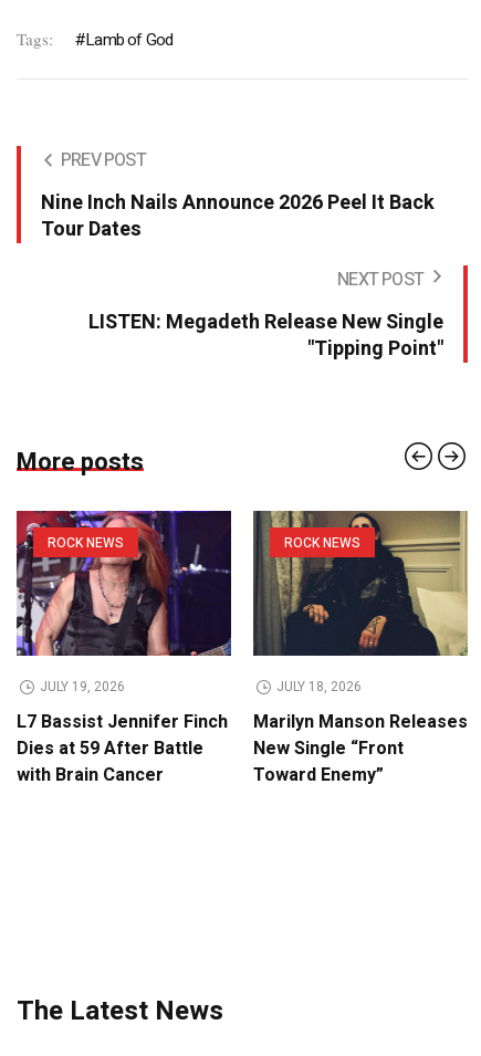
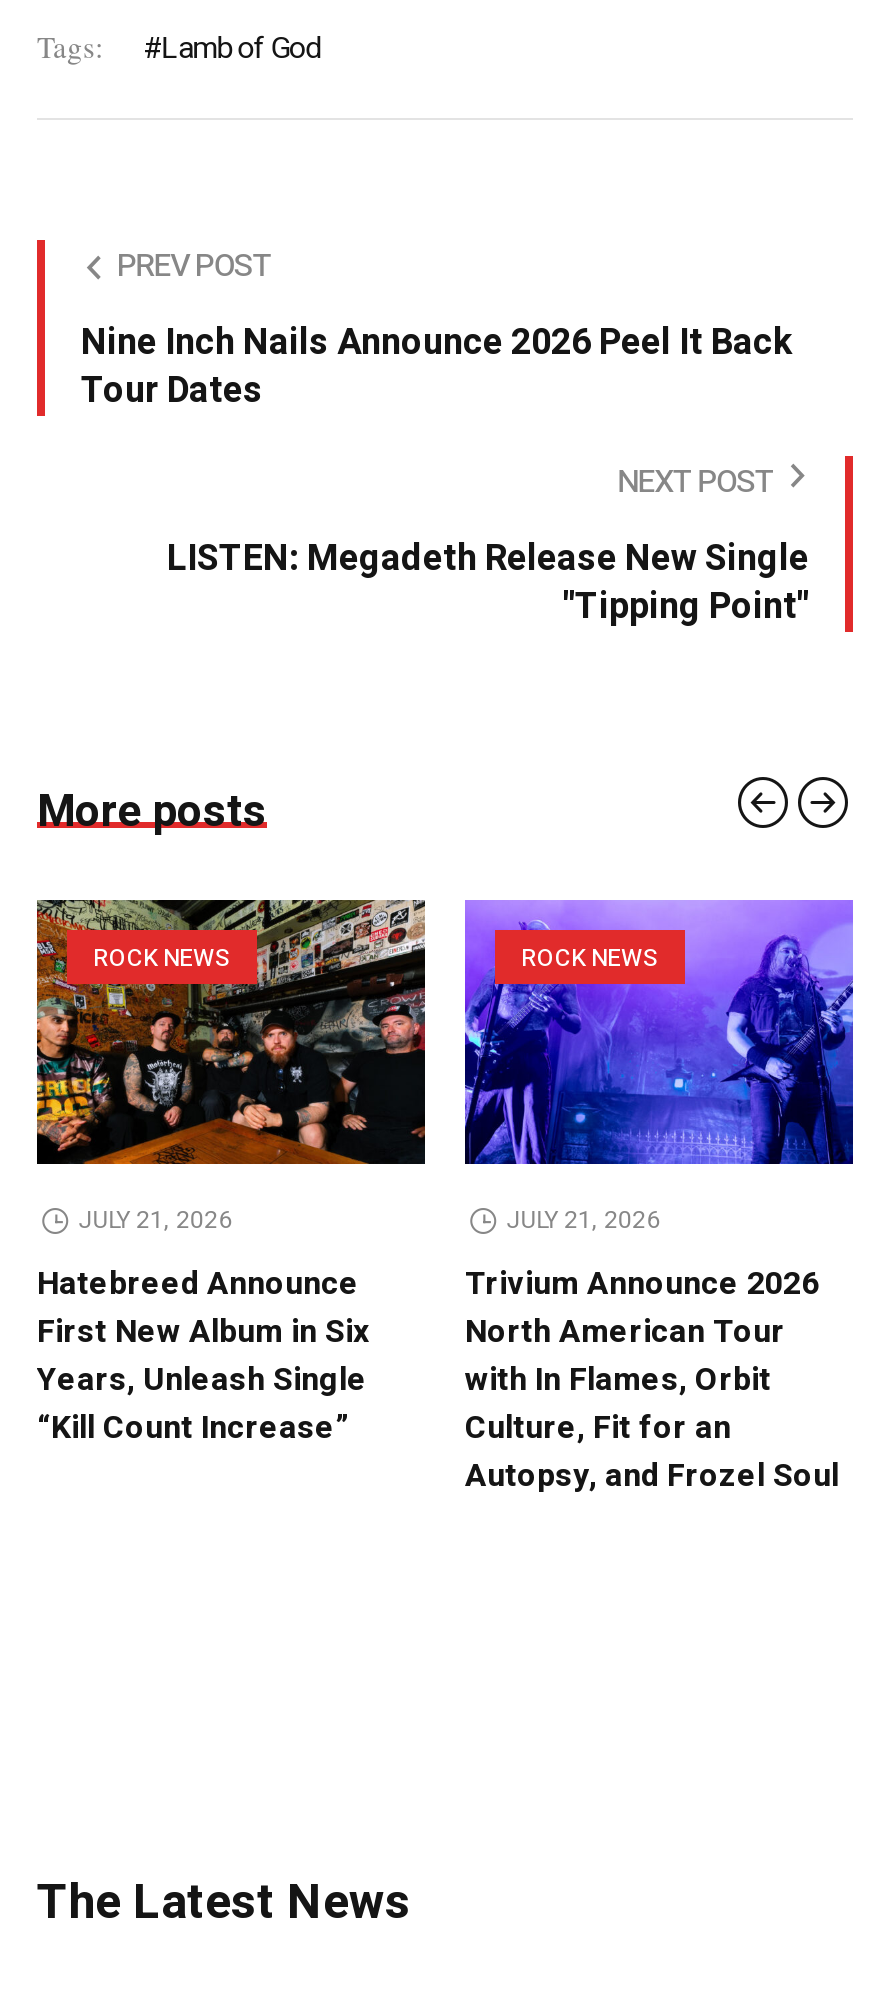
- [image]
- JULY 19, 2026
+ [image]
+ JULY 21, 2026

- [image]
- JULY 18, 2026
+ [image]
+ JULY 21, 2026

- L7 Bassist Jennifer Finch
- Dies at 59 After Battle
- with Brain Cancer
+ Hatebreed Announce
+ First New Album in Six
+ Years, Unleash Single
+ “Kill Count Increase”

- Marilyn Manson Releases
- New Single “Front
- Toward Enemy”
+ Trivium Announce 2026
+ North American Tour
+ with In Flames, Orbit
+ Culture, Fit for an
+ Autopsy, and Frozel Soul
